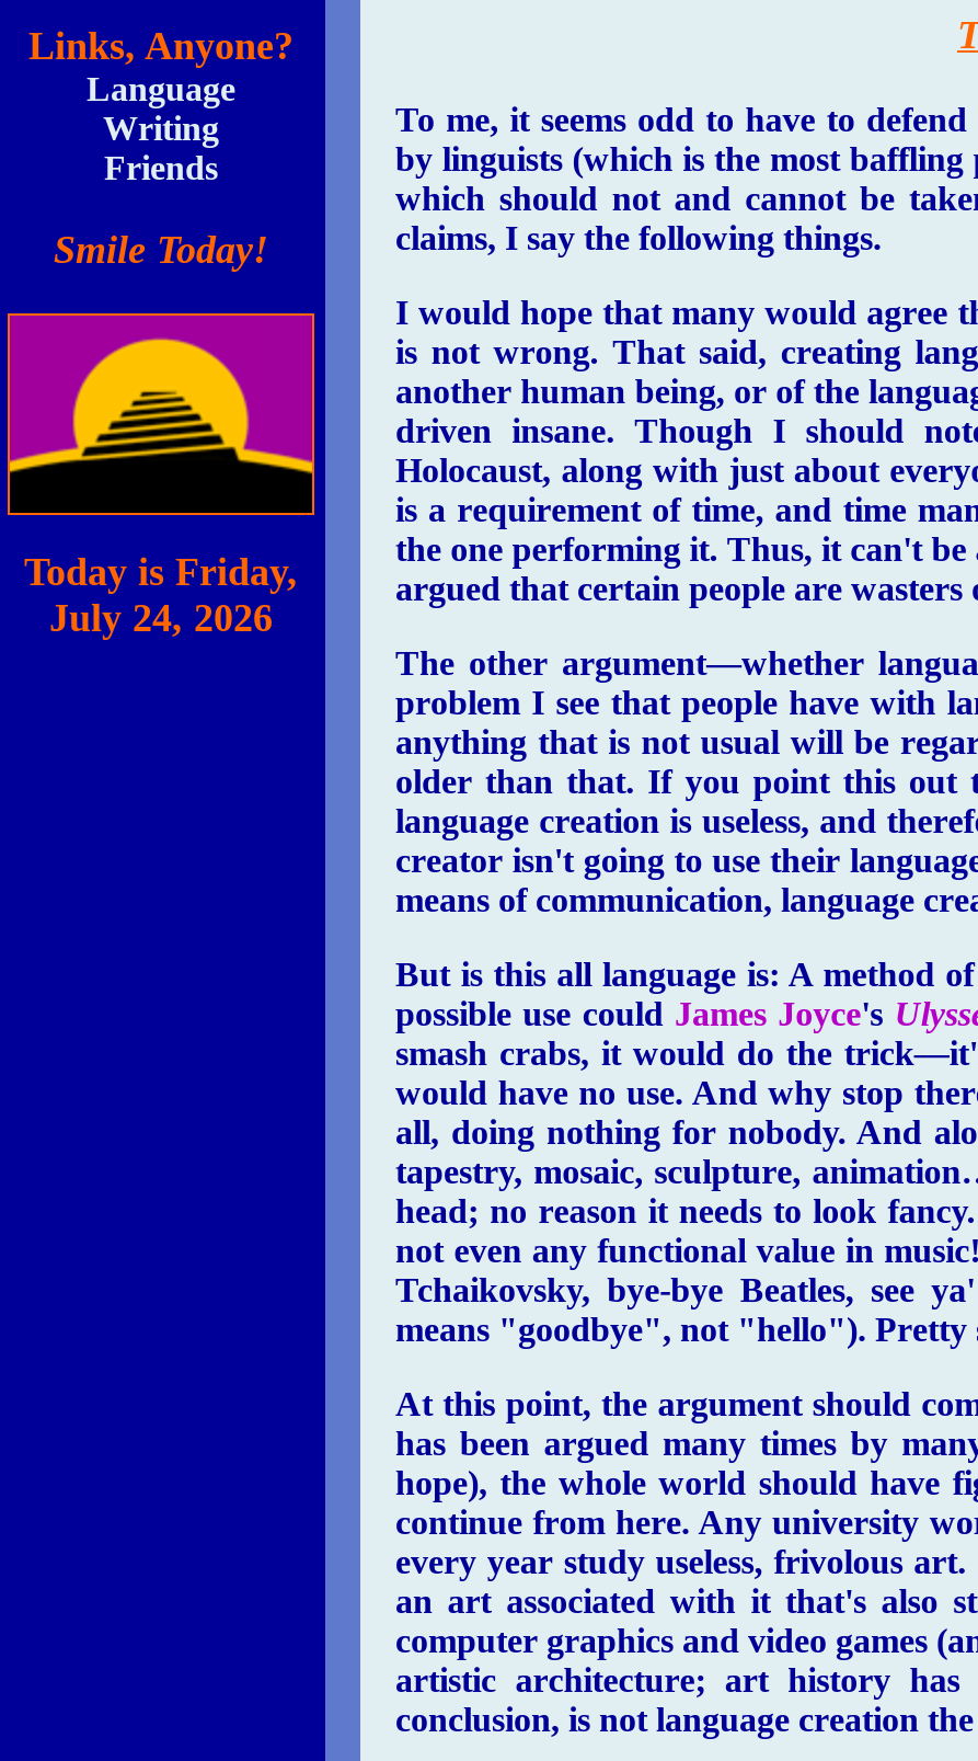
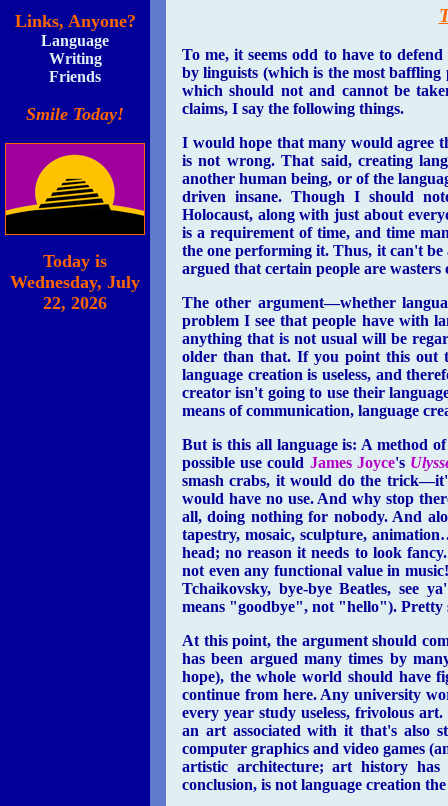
- Today is Friday,
- July 24, 2026
+ Today is
+ Wednesday, July
+ 22, 2026
